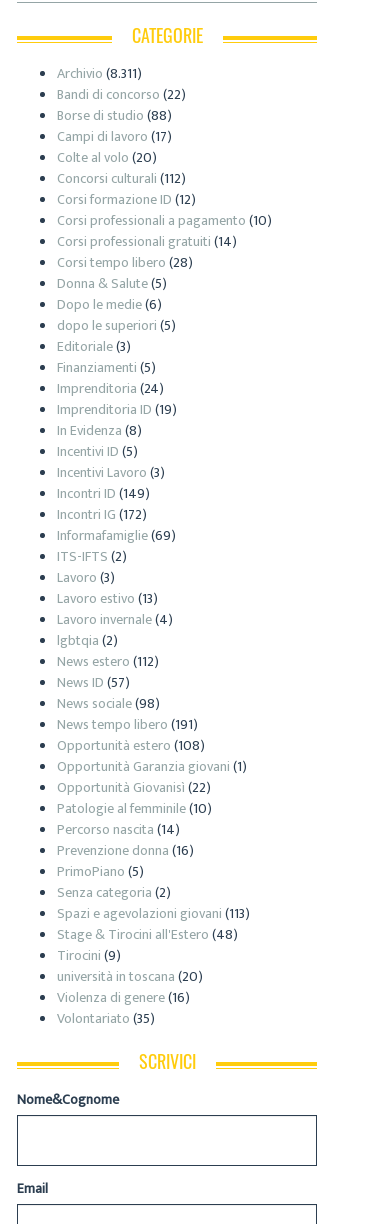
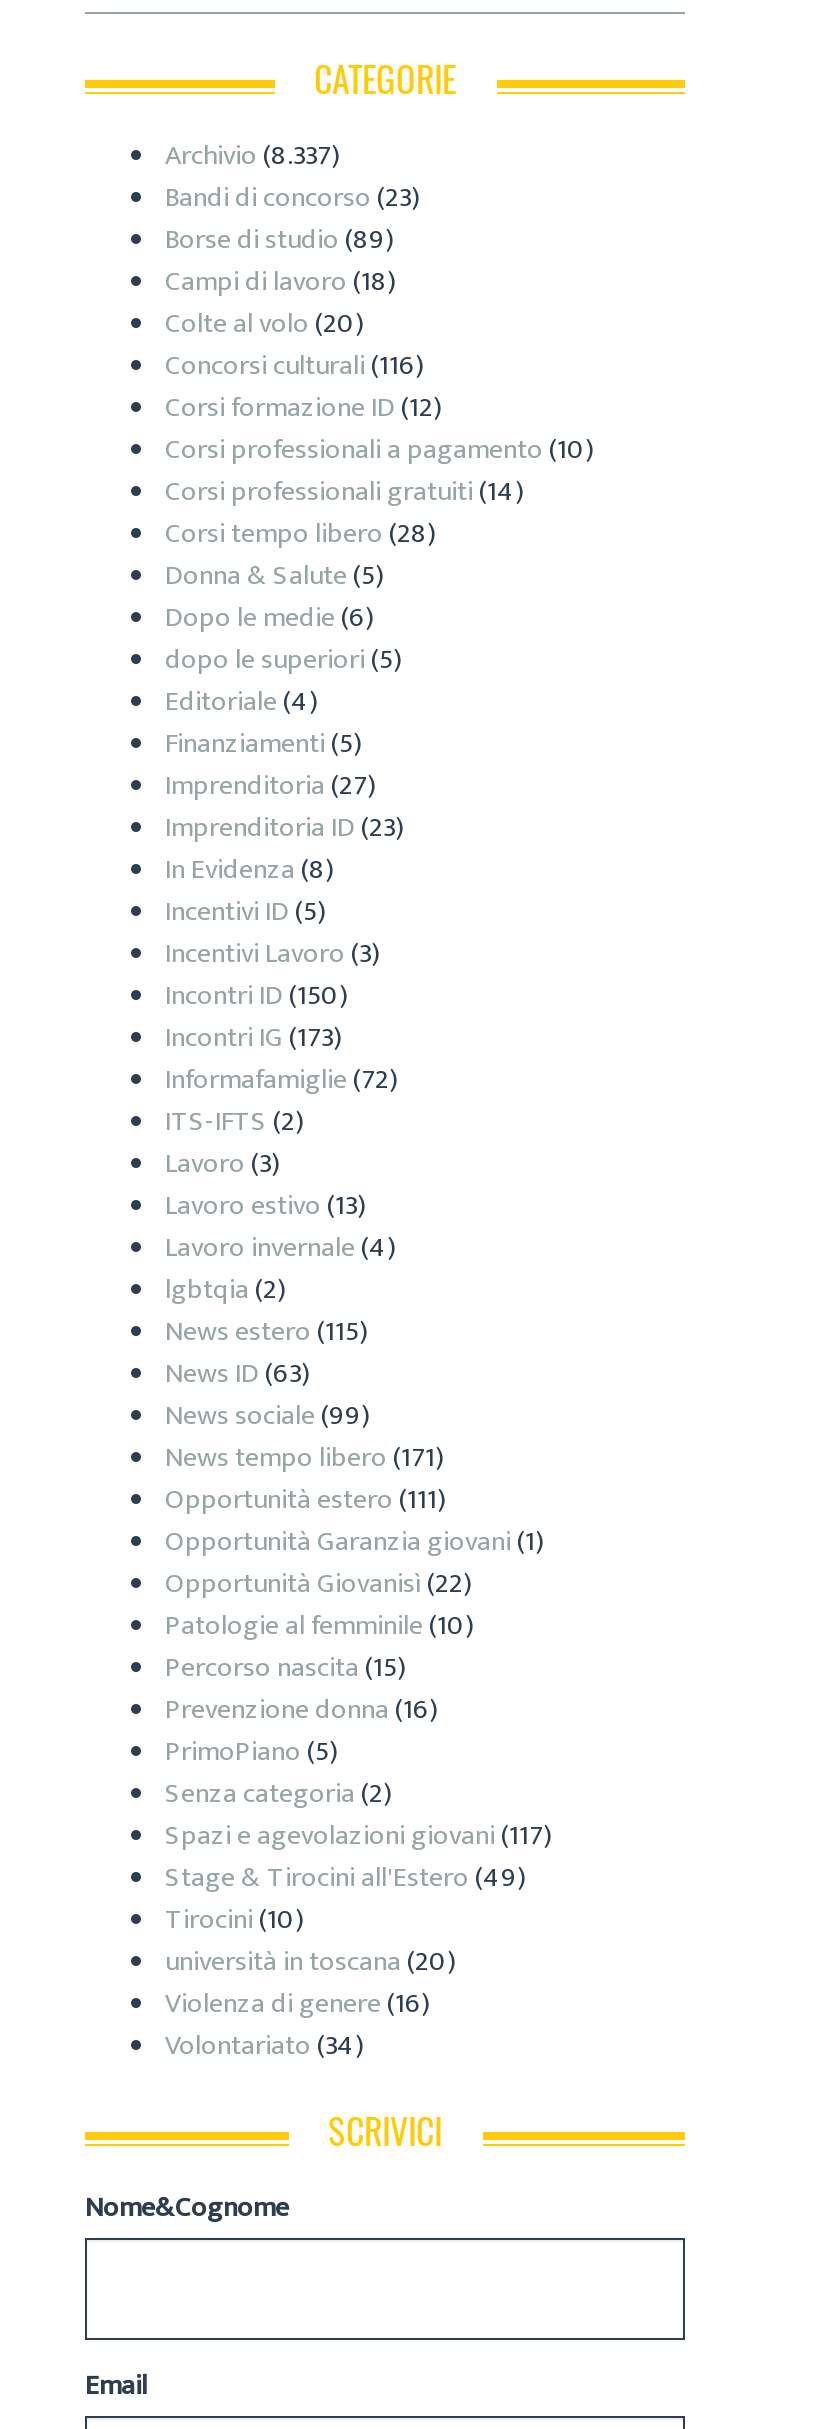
- Archivio (8.311)
+ Archivio (8.337)

- Bandi di concorso (22)
+ Bandi di concorso (23)

- Borse di studio (88)
+ Borse di studio (89)

- Campi di lavoro (17)
+ Campi di lavoro (18)

- Concorsi culturali (112)
+ Concorsi culturali (116)

- Editoriale (3)
+ Editoriale (4)

- Imprenditoria (24)
+ Imprenditoria (27)

- Imprenditoria ID (19)
+ Imprenditoria ID (23)

- Incontri ID (149)
+ Incontri ID (150)

- Incontri IG (172)
+ Incontri IG (173)

- Informafamiglie (69)
+ Informafamiglie (72)

- News estero (112)
+ News estero (115)

- News ID (57)
+ News ID (63)

- News sociale (98)
+ News sociale (99)

- News tempo libero (191)
+ News tempo libero (171)

- Opportunità estero (108)
+ Opportunità estero (111)

- Percorso nascita (14)
+ Percorso nascita (15)

- Spazi e agevolazioni giovani (113)
+ Spazi e agevolazioni giovani (117)

- Stage & Tirocini all'Estero (48)
+ Stage & Tirocini all'Estero (49)

- Tirocini (9)
+ Tirocini (10)

- Volontariato (35)
+ Volontariato (34)
